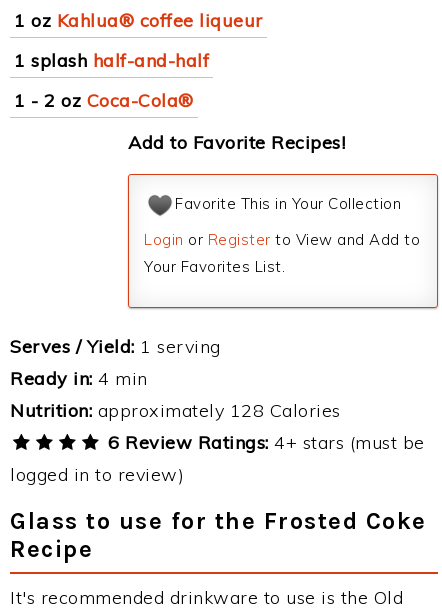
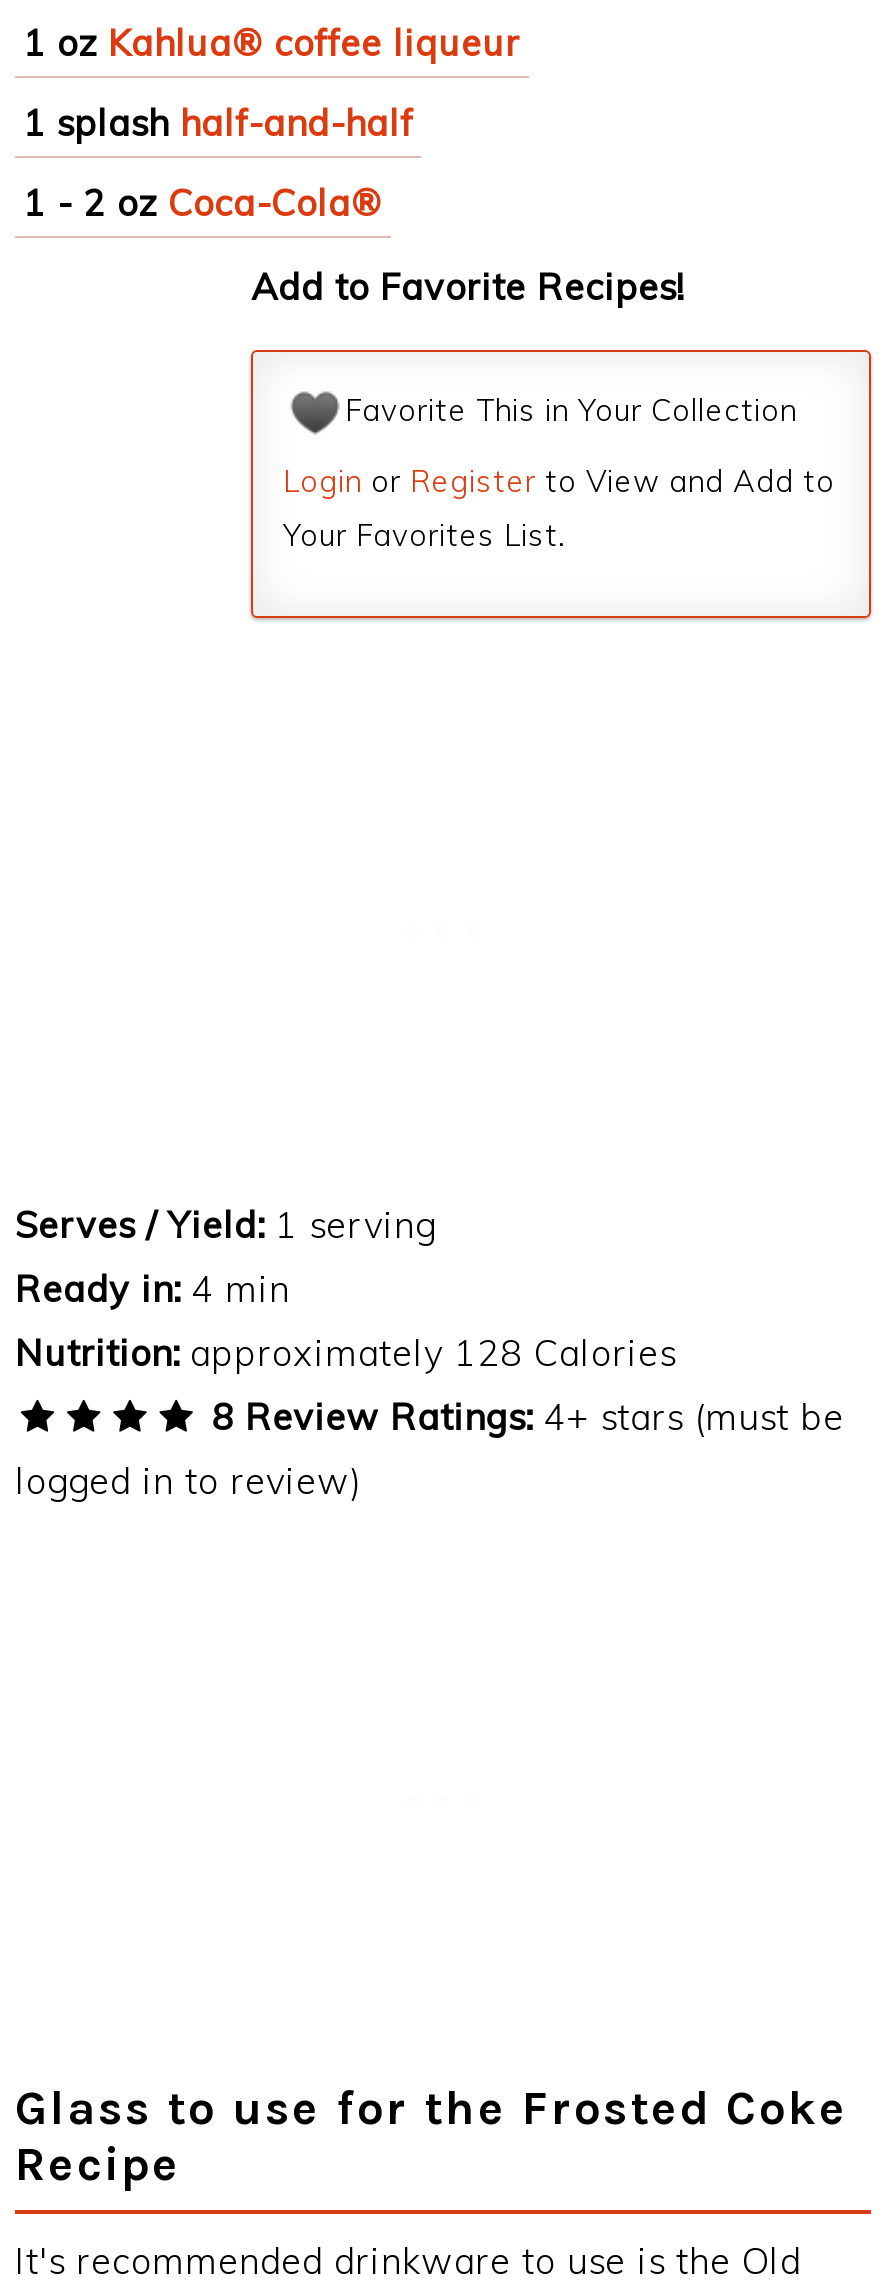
- 6 Review Ratings: 4+ stars (must be
+ 8 Review Ratings: 4+ stars (must be
